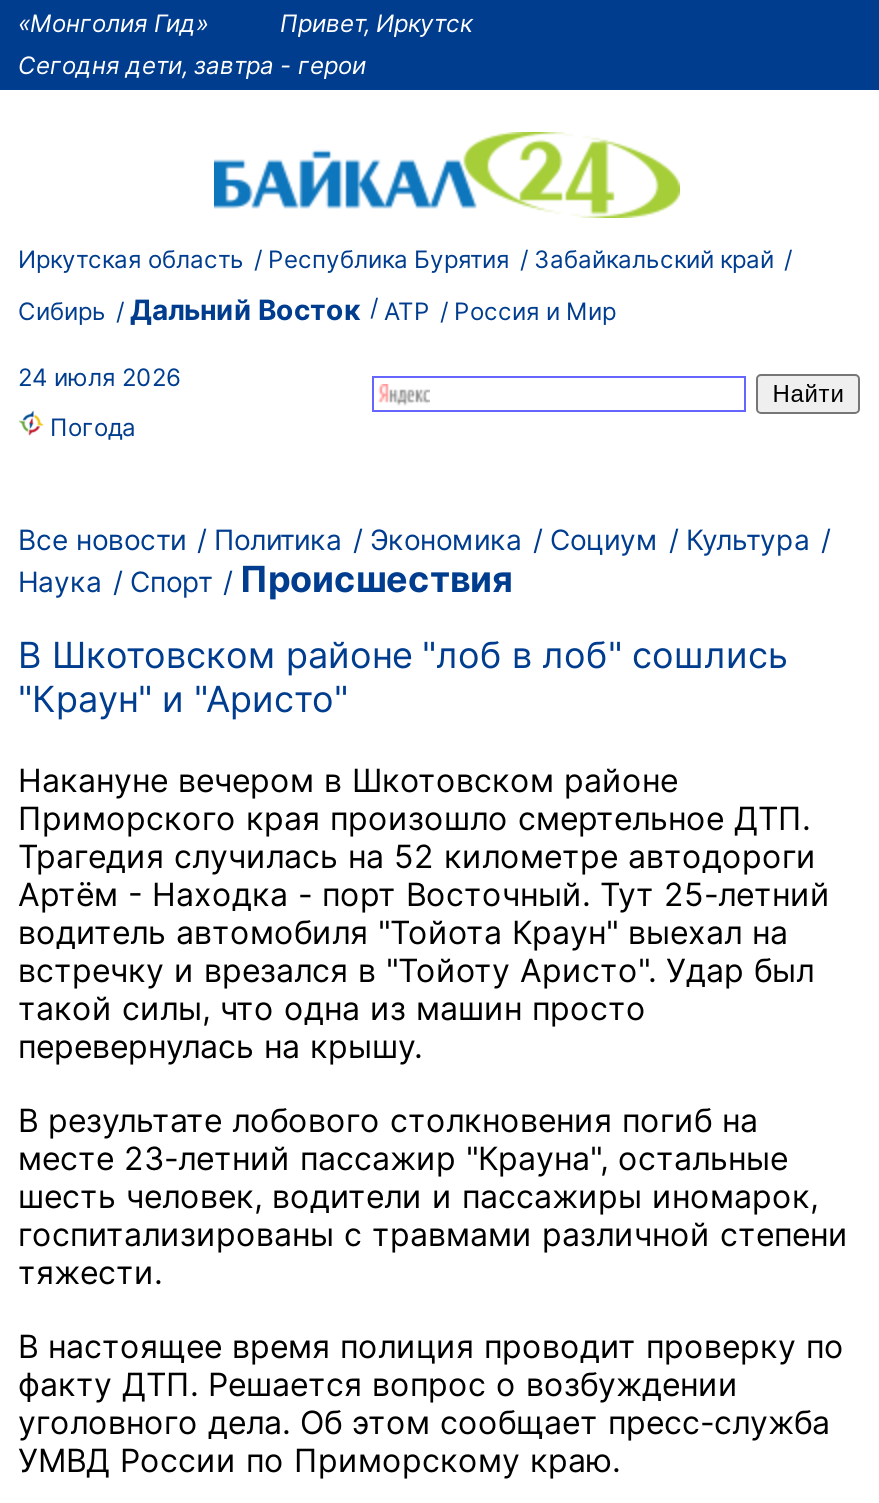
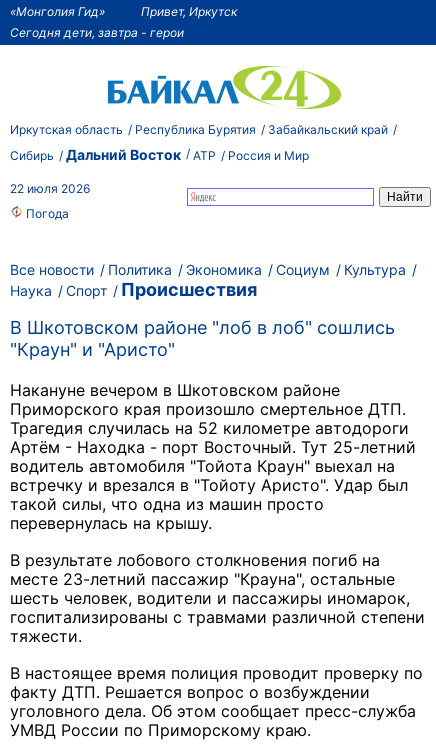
- 24 июля 2026
+ 22 июля 2026
